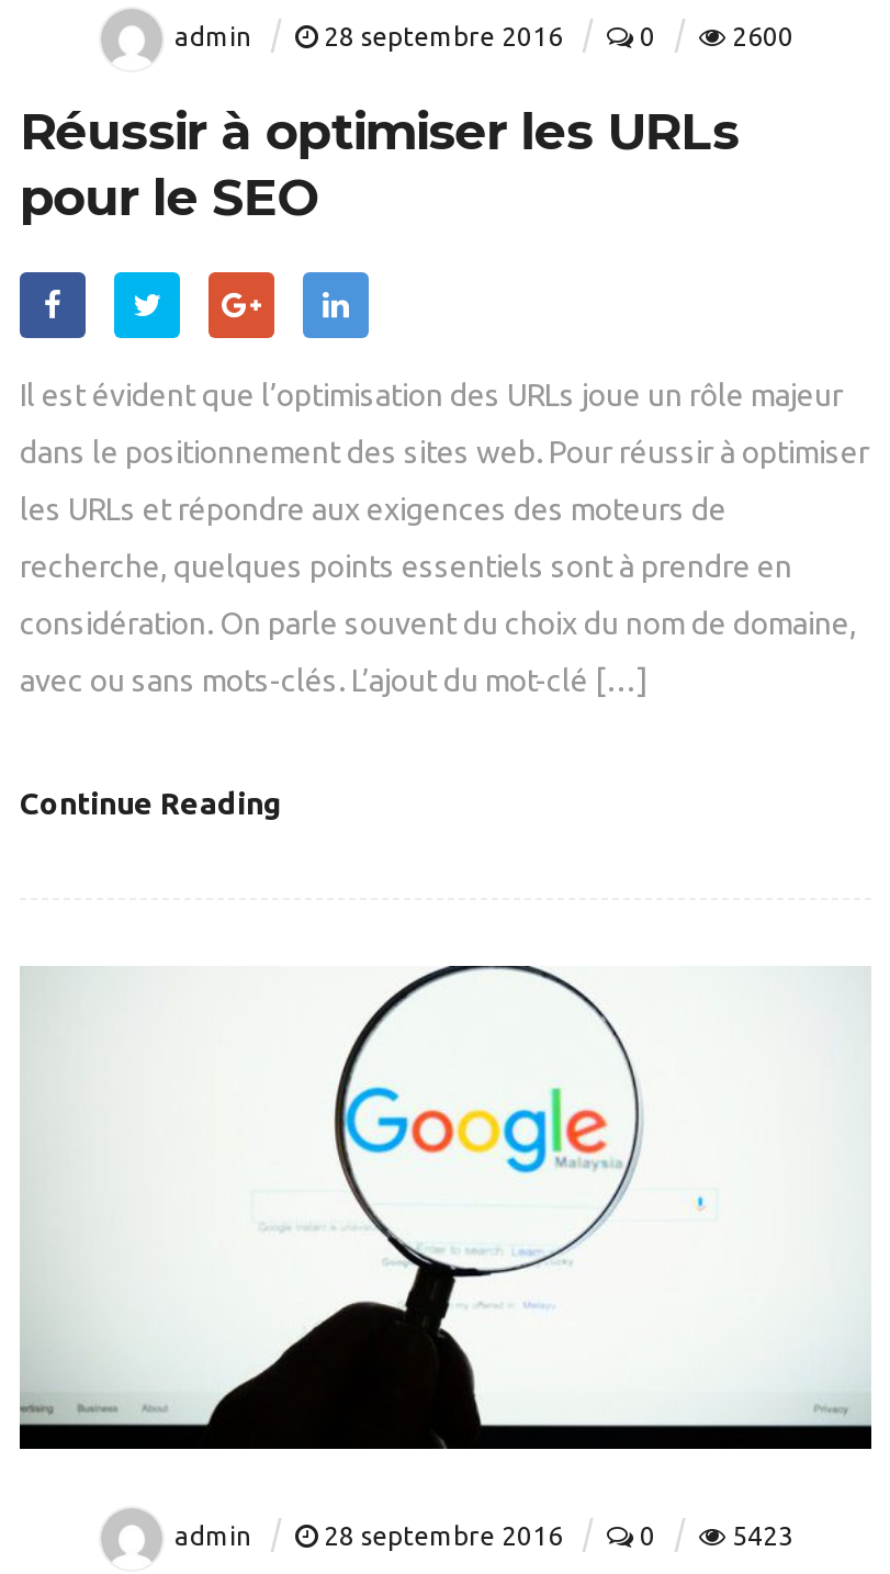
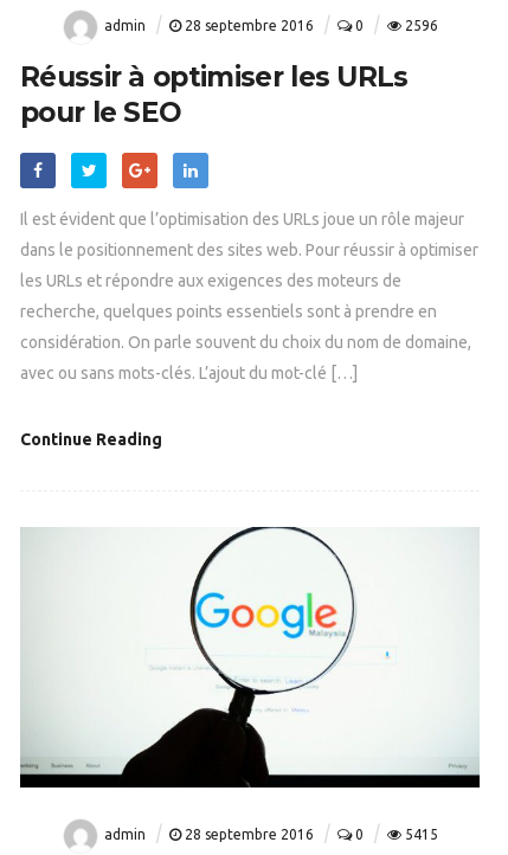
- 2600
+ 2596

- 5423
+ 5415
